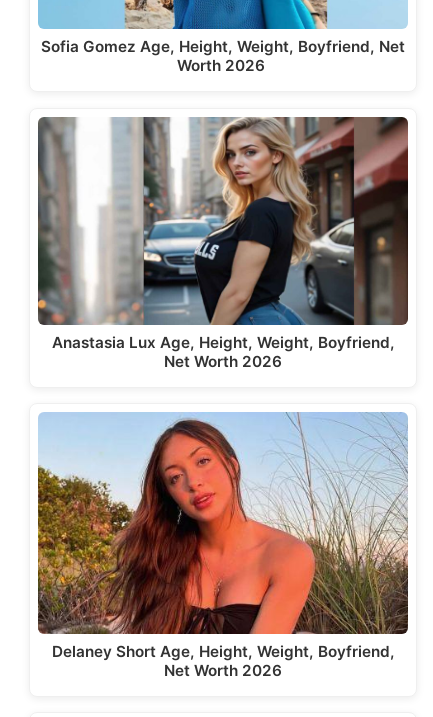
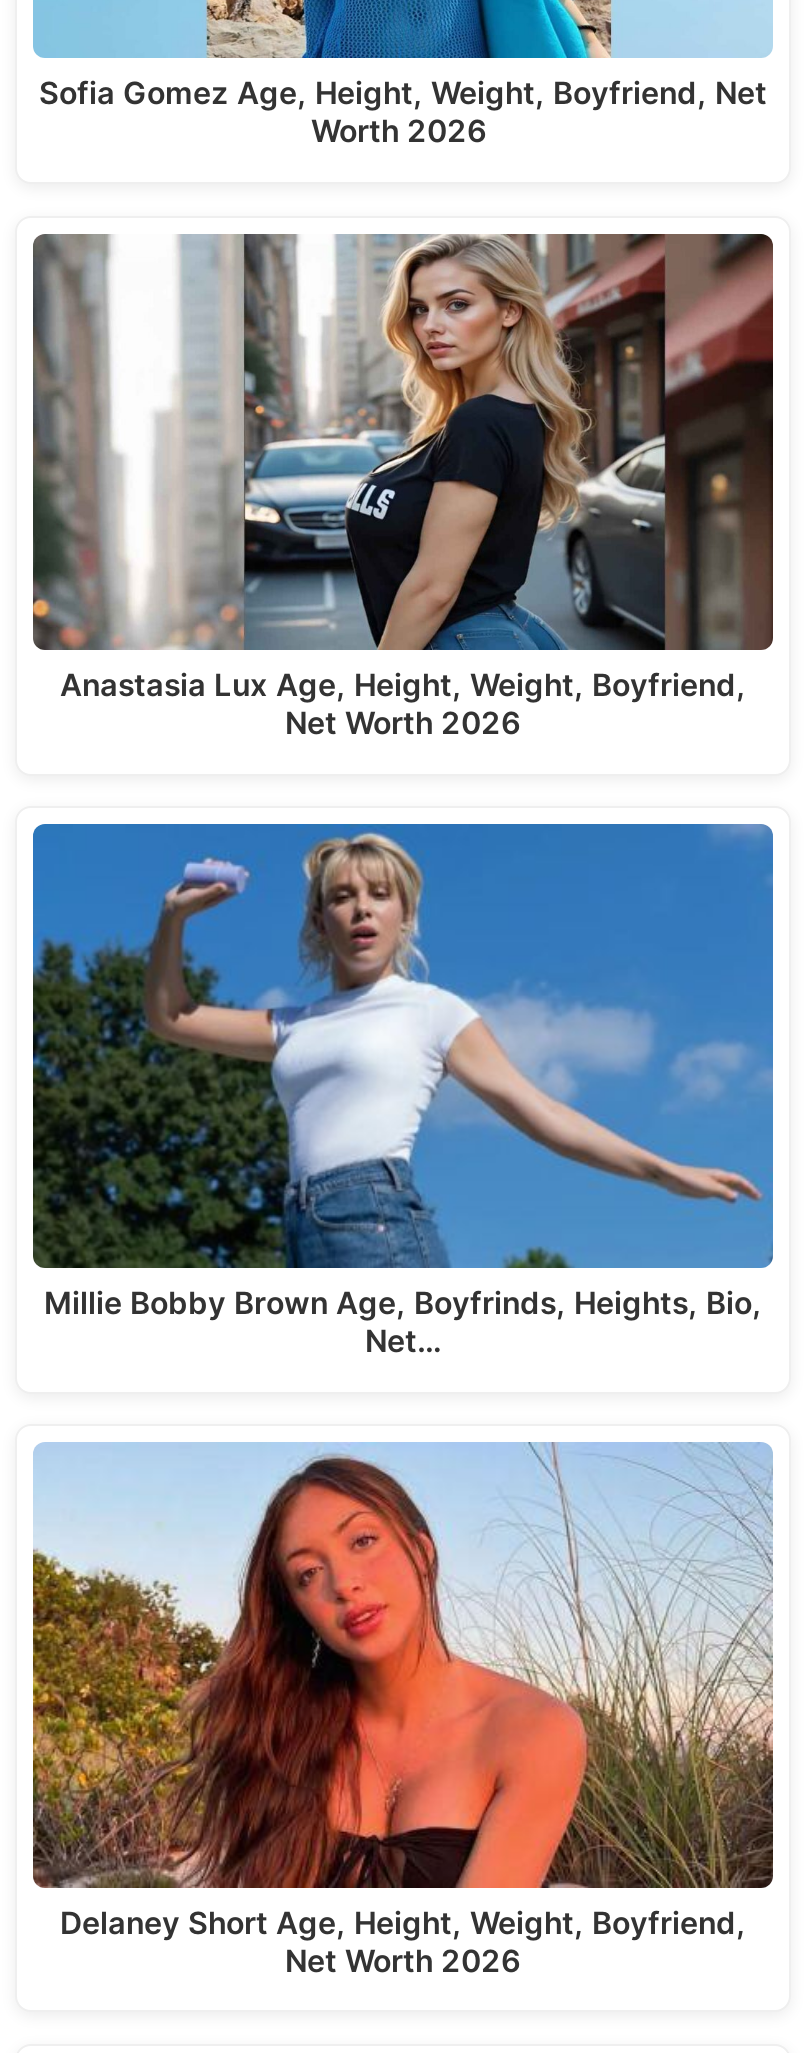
+ [image]
+ Millie Bobby Brown Age, Boyfrinds, Heights, Bio,
+ Net…
